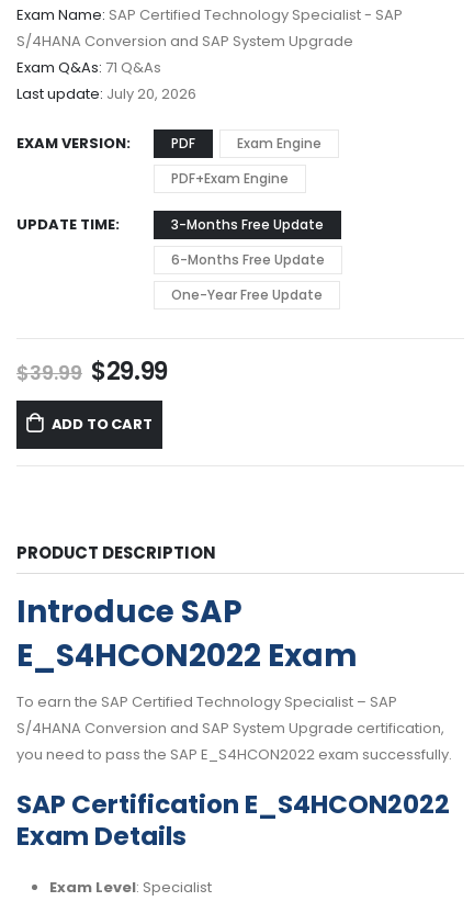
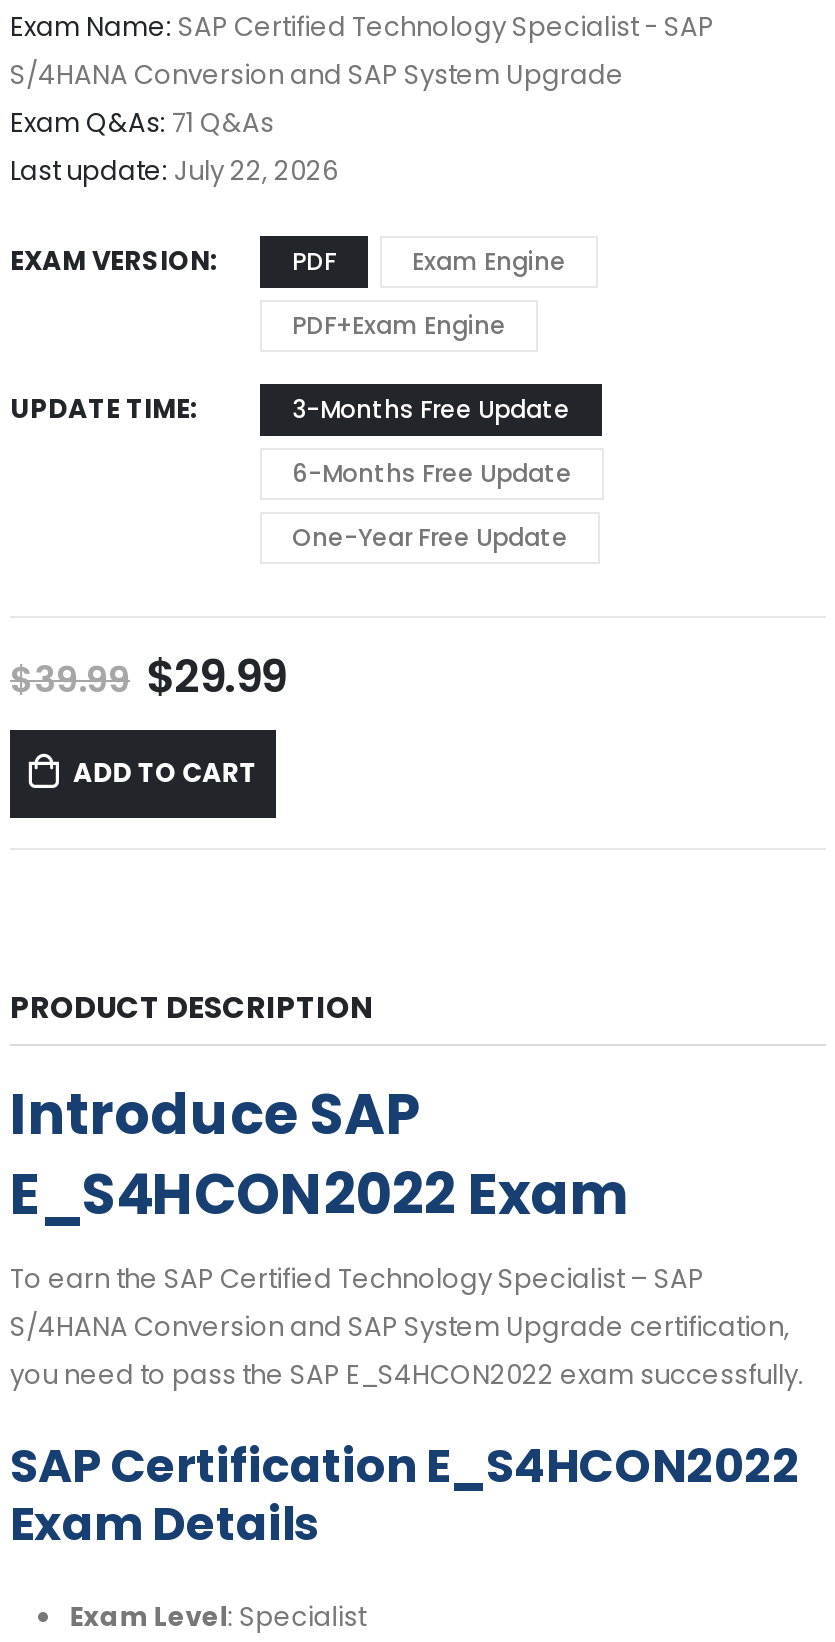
- Last update: July 20, 2026
+ Last update: July 22, 2026
